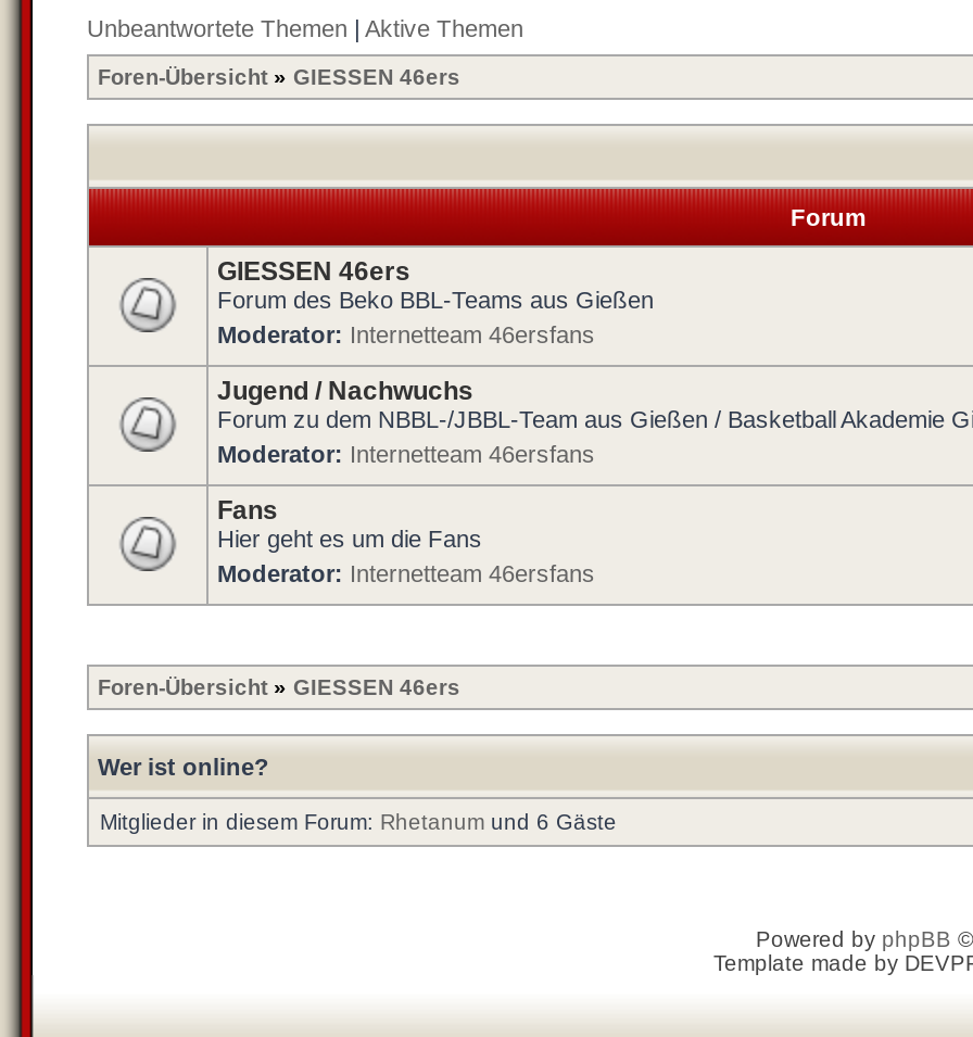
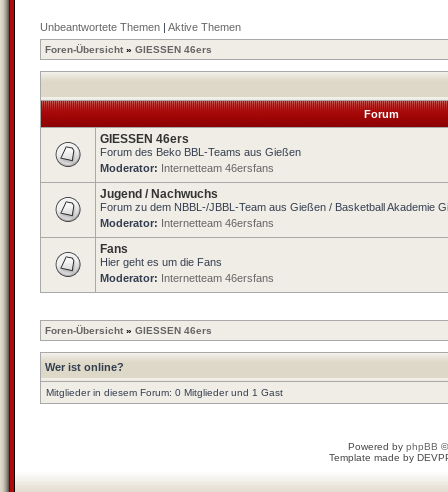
- Mitglieder in diesem Forum: Rhetanum und 6 Gäste
+ Mitglieder in diesem Forum: 0 Mitglieder und 1 Gast
